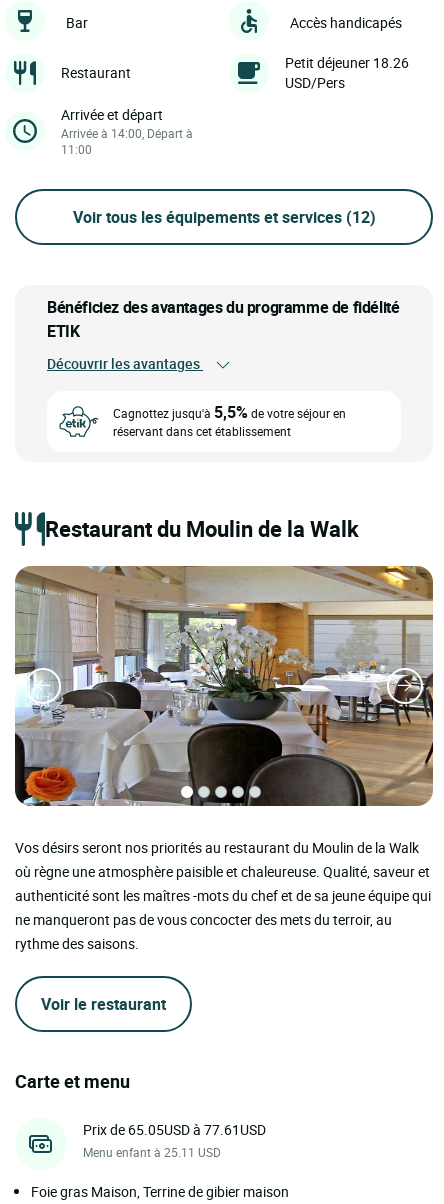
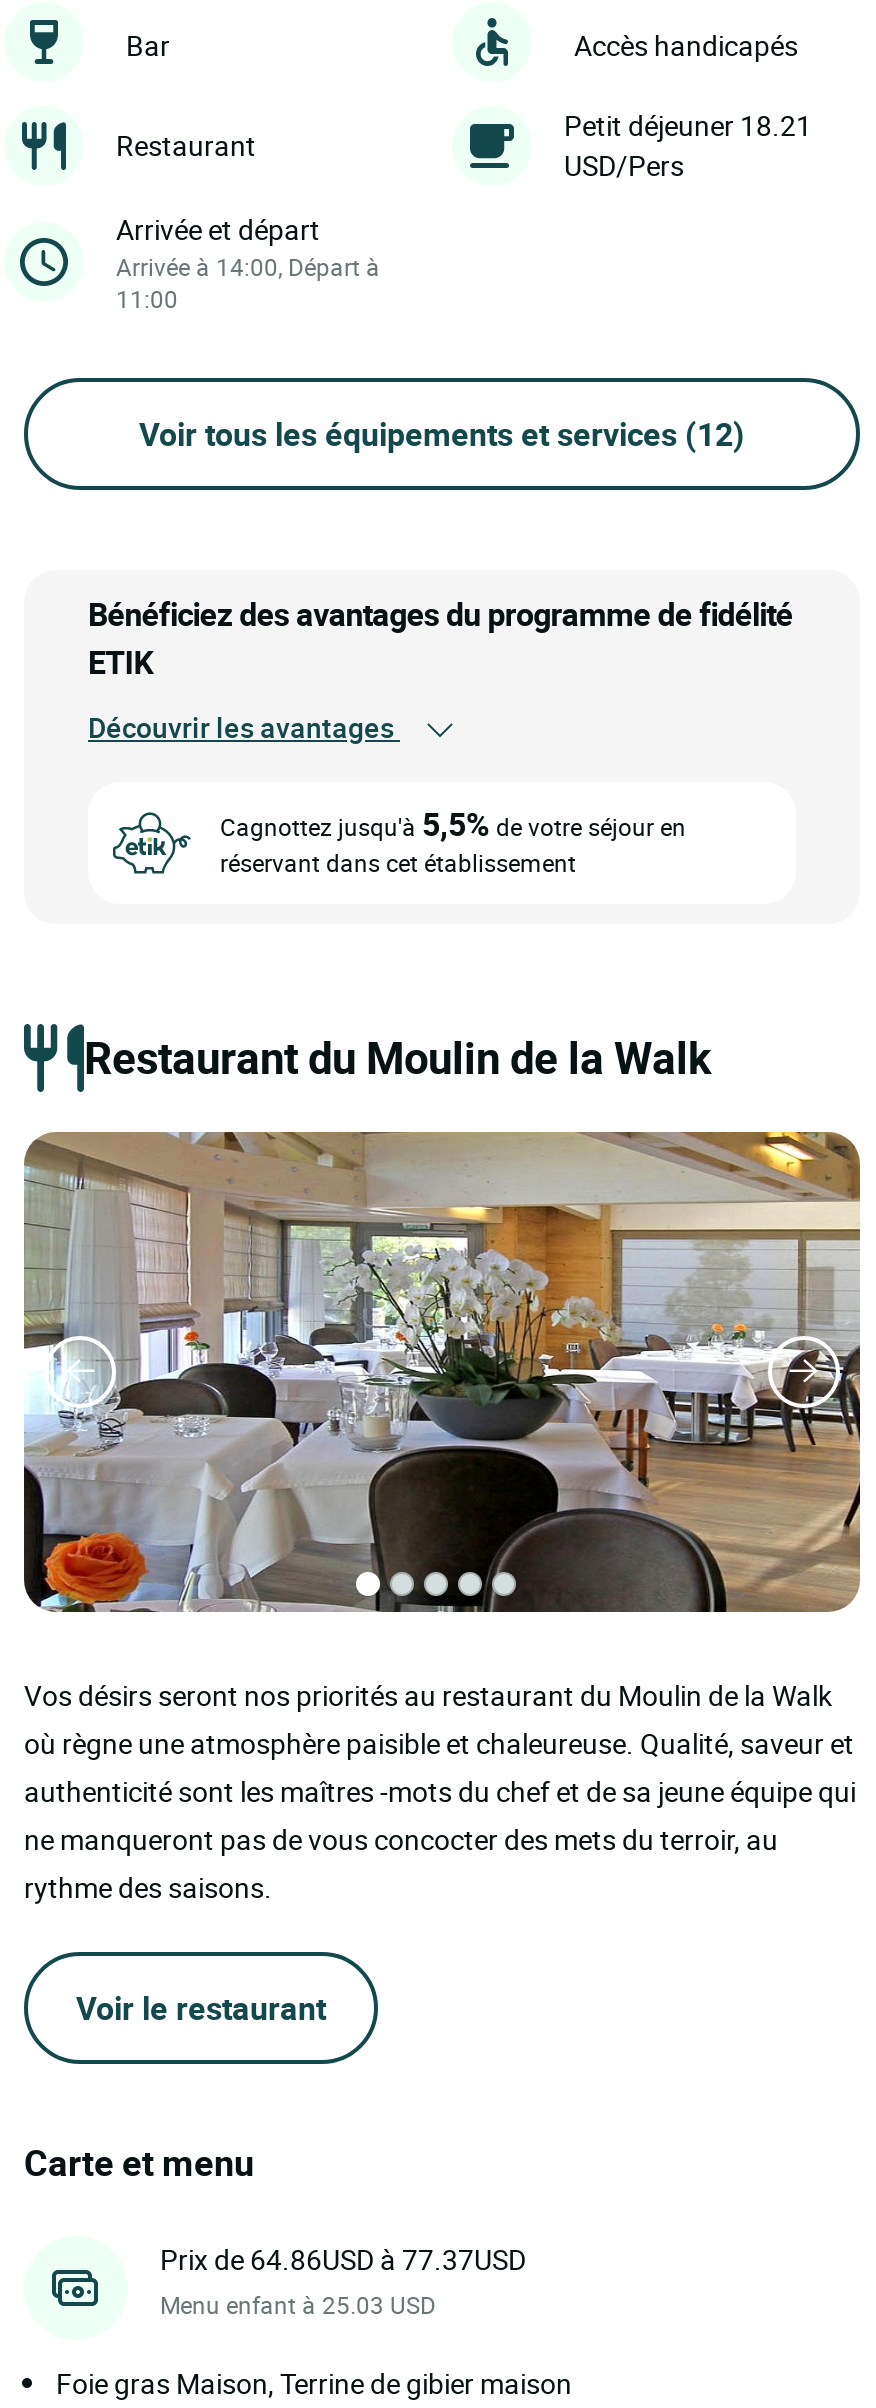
- Petit déjeuner 18.26
+ Petit déjeuner 18.21

- Prix de 65.05USD à 77.61USD
+ Prix de 64.86USD à 77.37USD

- Menu enfant à 25.11 USD
+ Menu enfant à 25.03 USD
